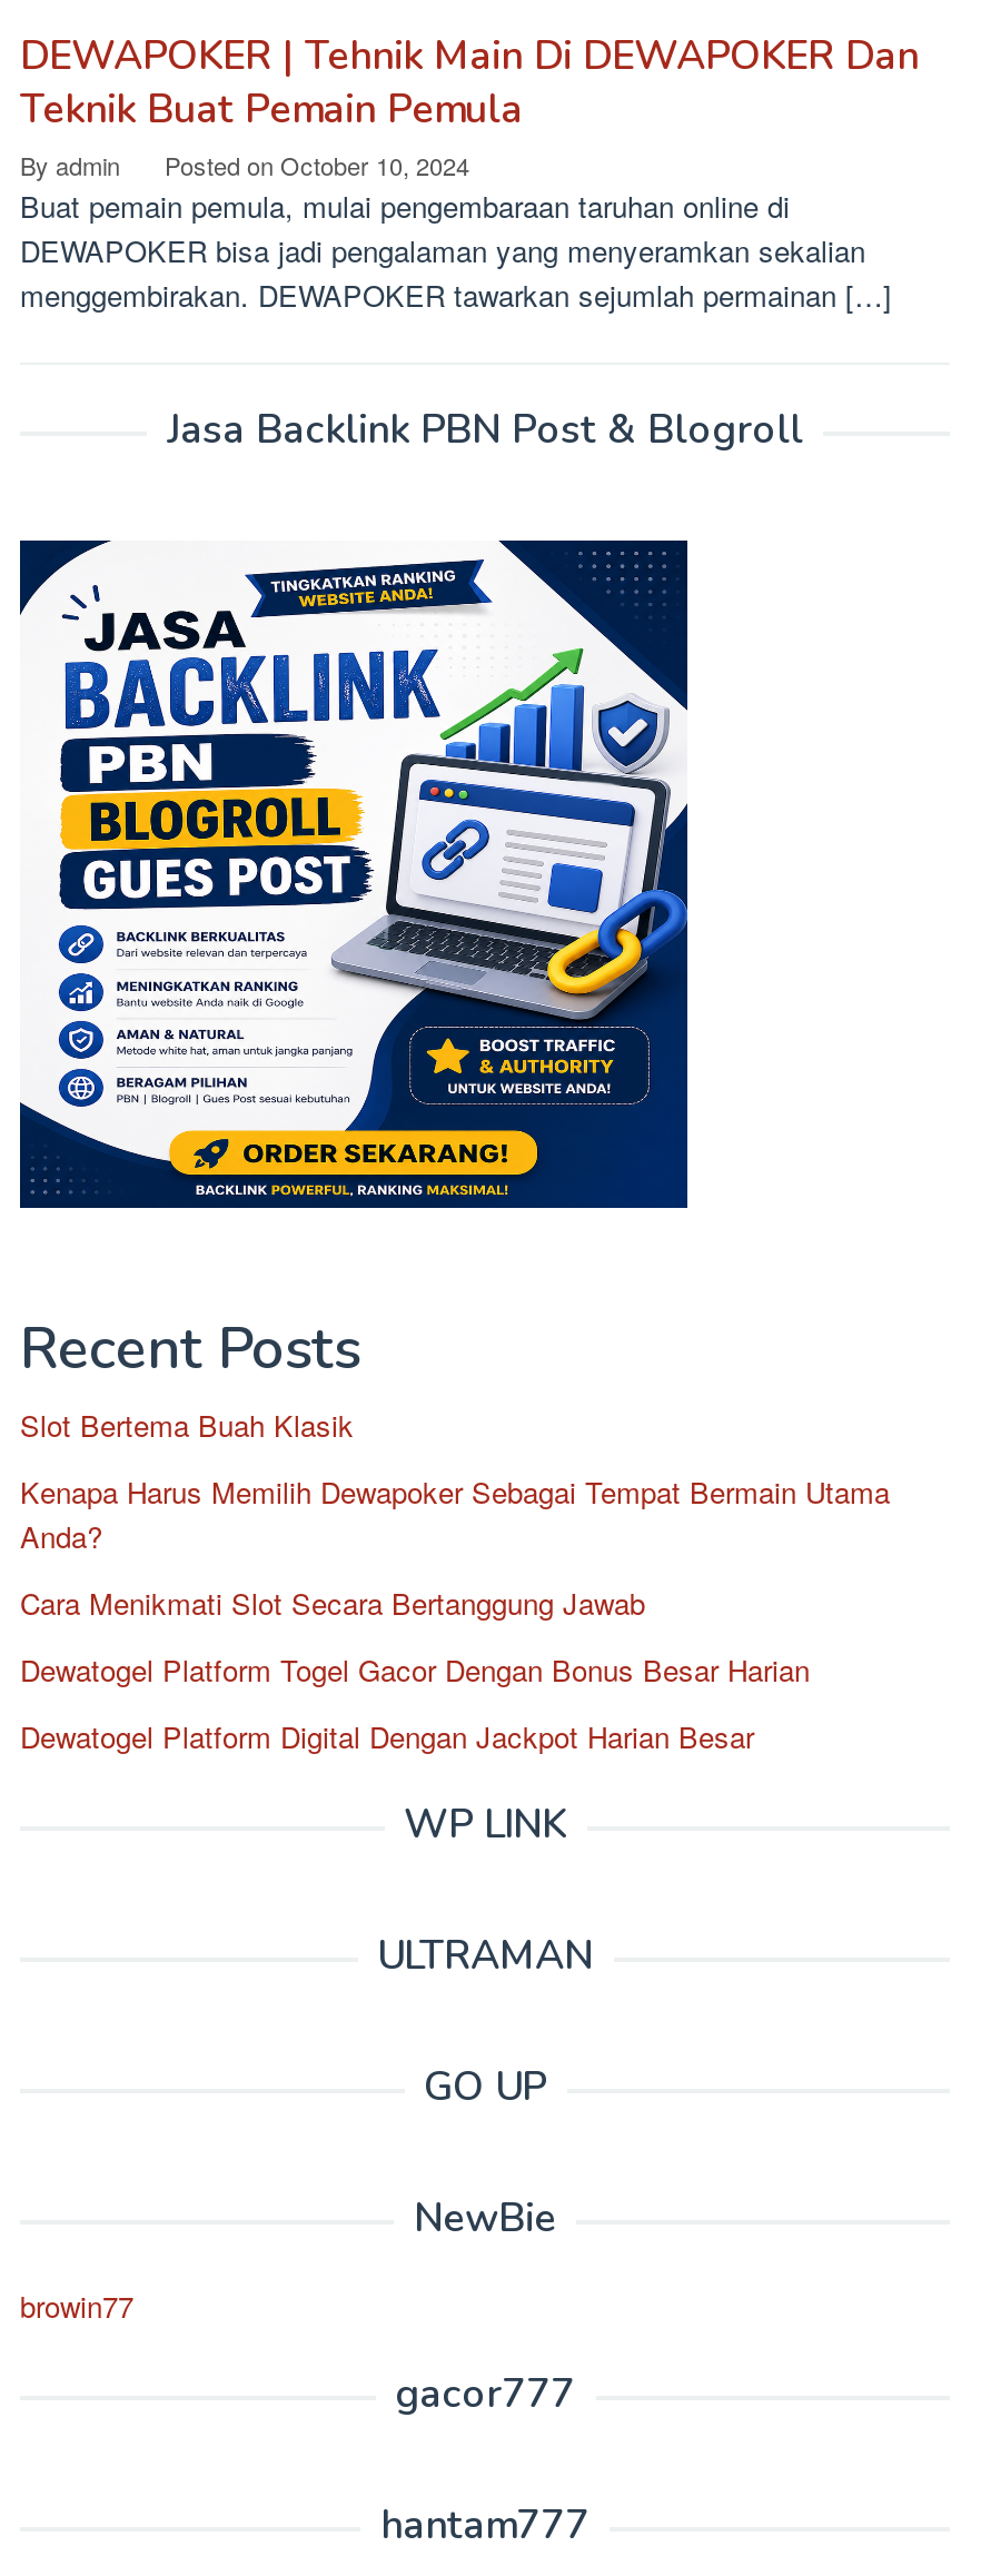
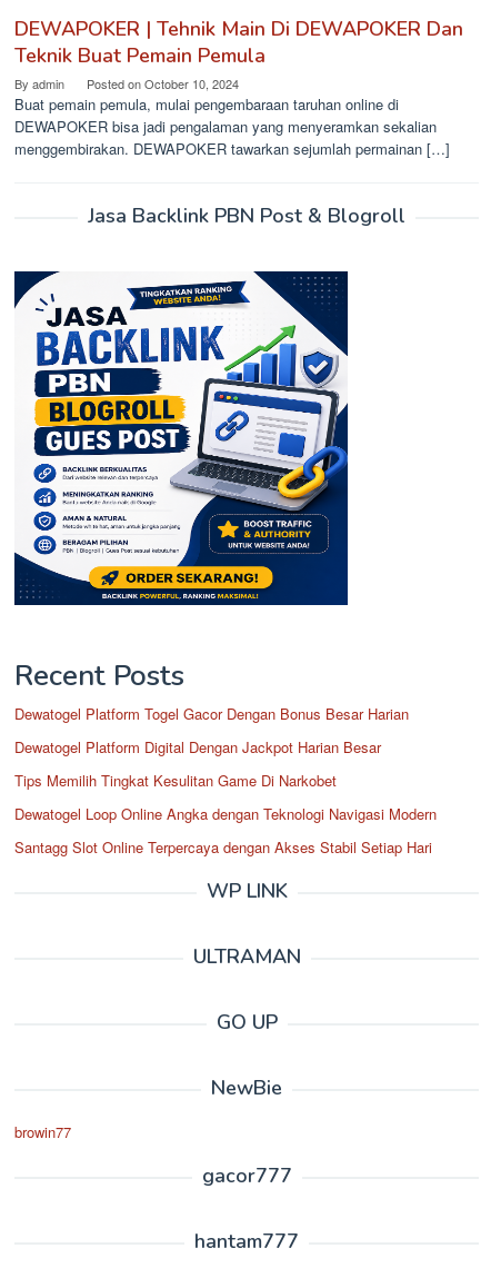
- Slot Bertema Buah Klasik
- Kenapa Harus Memilih Dewapoker Sebagai Tempat Bermain Utama
- Anda?
- Cara Menikmati Slot Secara Bertanggung Jawab

moved up: Dewatogel Platform Togel Gacor Dengan Bonus Besar Harian | Dewatogel Platform Digital Dengan Jackpot Harian Besar

+ Tips Memilih Tingkat Kesulitan Game Di Narkobet
+ Dewatogel Loop Online Angka dengan Teknologi Navigasi Modern
+ Santagg Slot Online Terpercaya dengan Akses Stabil Setiap Hari
